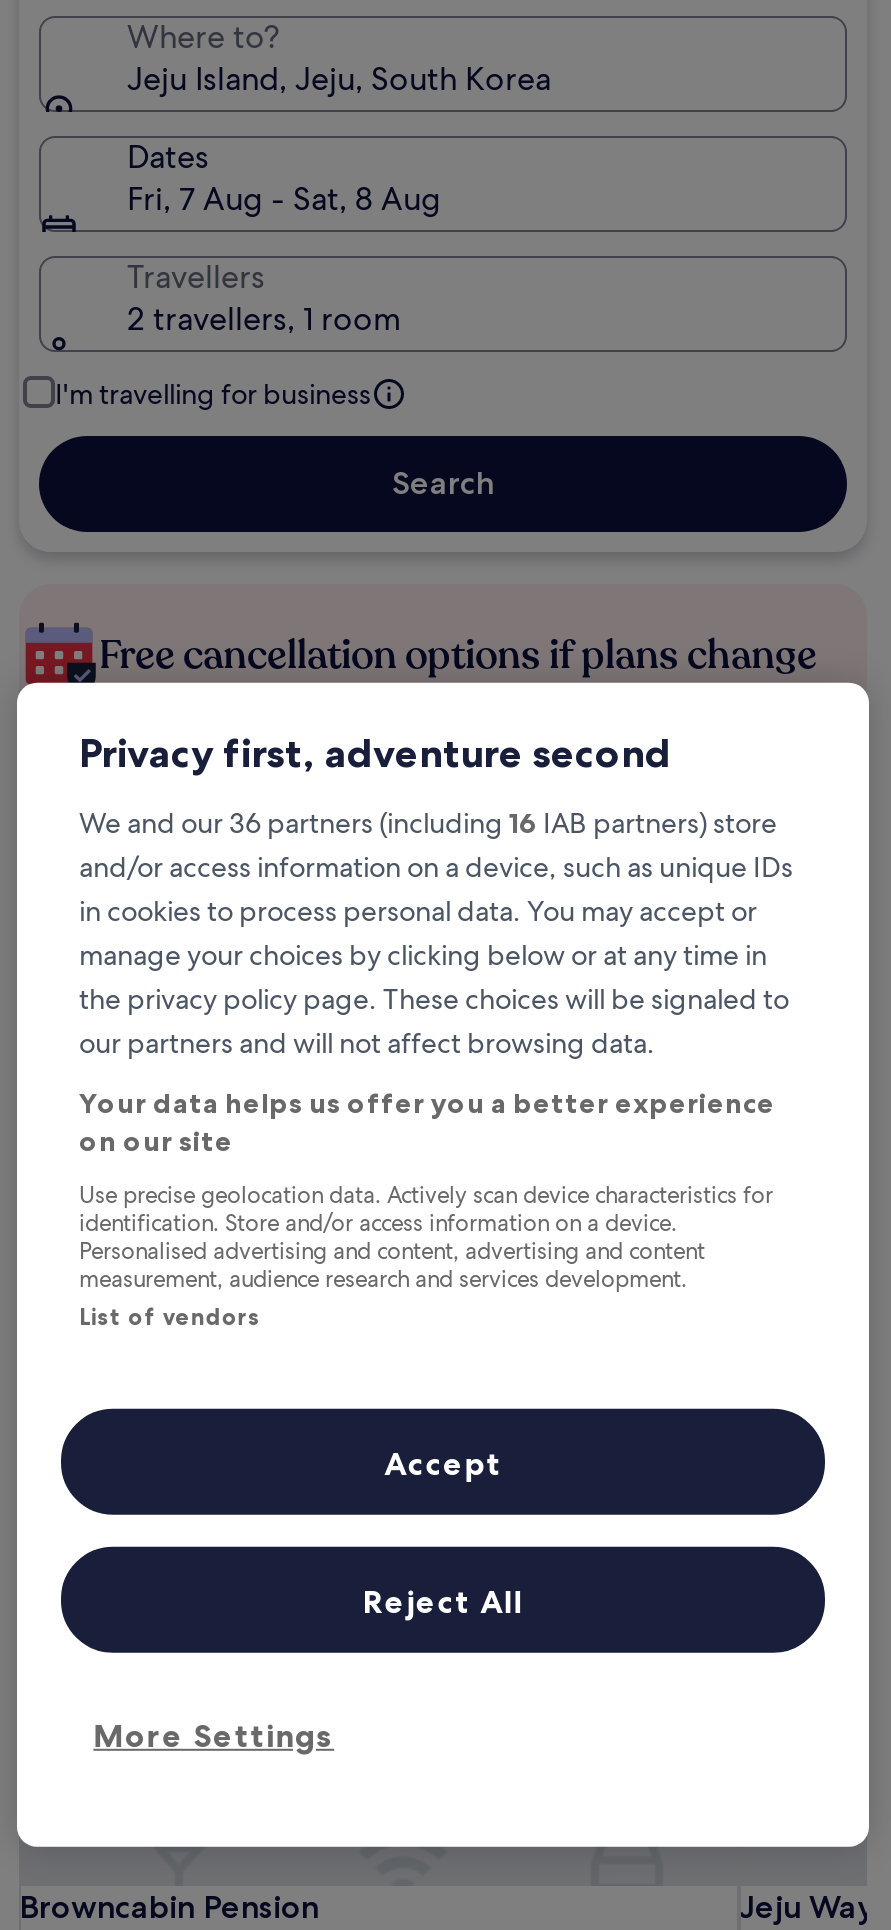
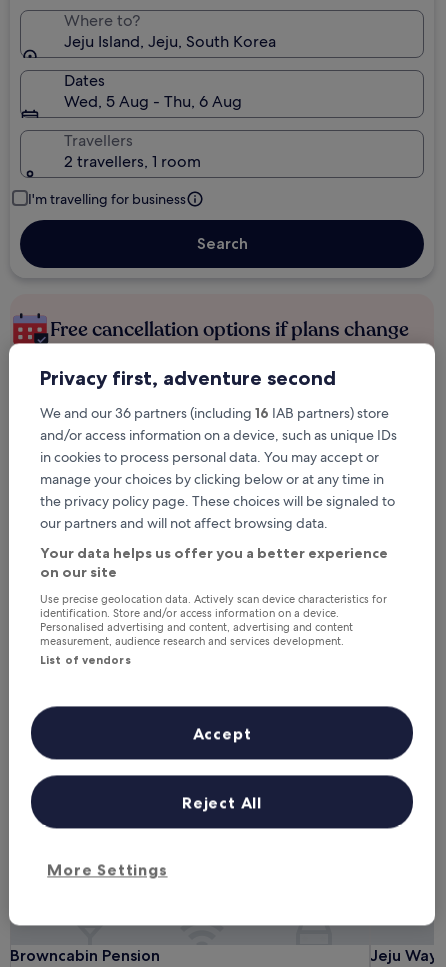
- Fri, 7 Aug - Sat, 8 Aug
+ Wed, 5 Aug - Thu, 6 Aug
